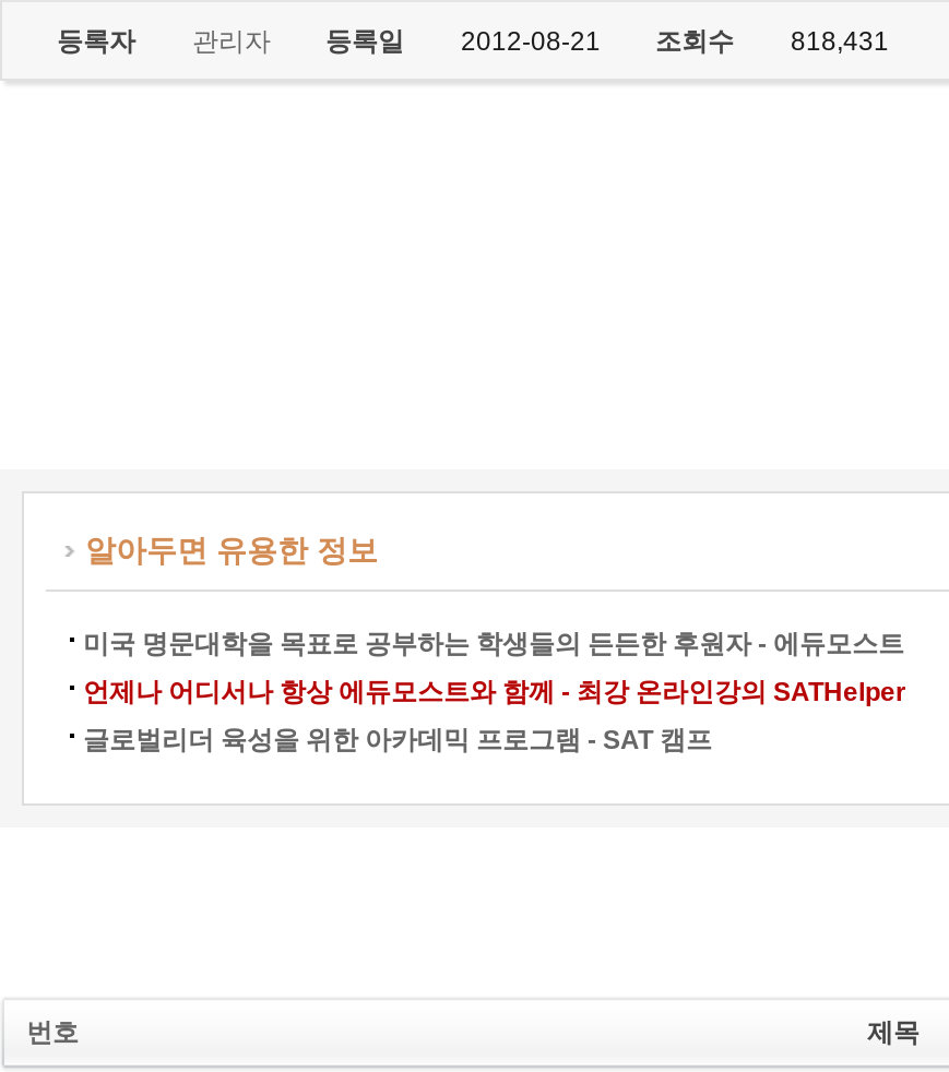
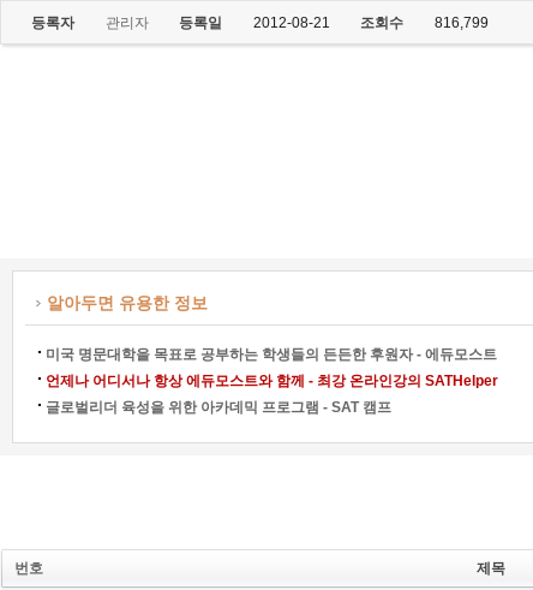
- 등록자 관리자 등록일 2012-08-21 조회수 818,431
+ 등록자 관리자 등록일 2012-08-21 조회수 816,799
